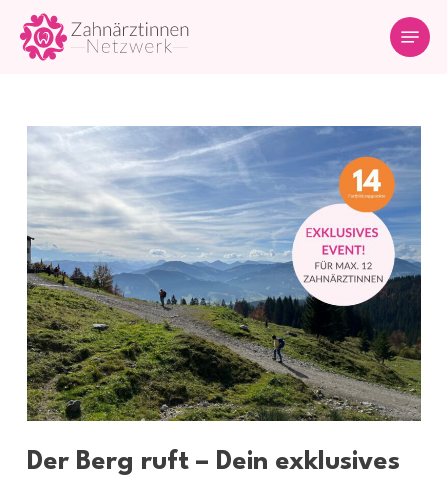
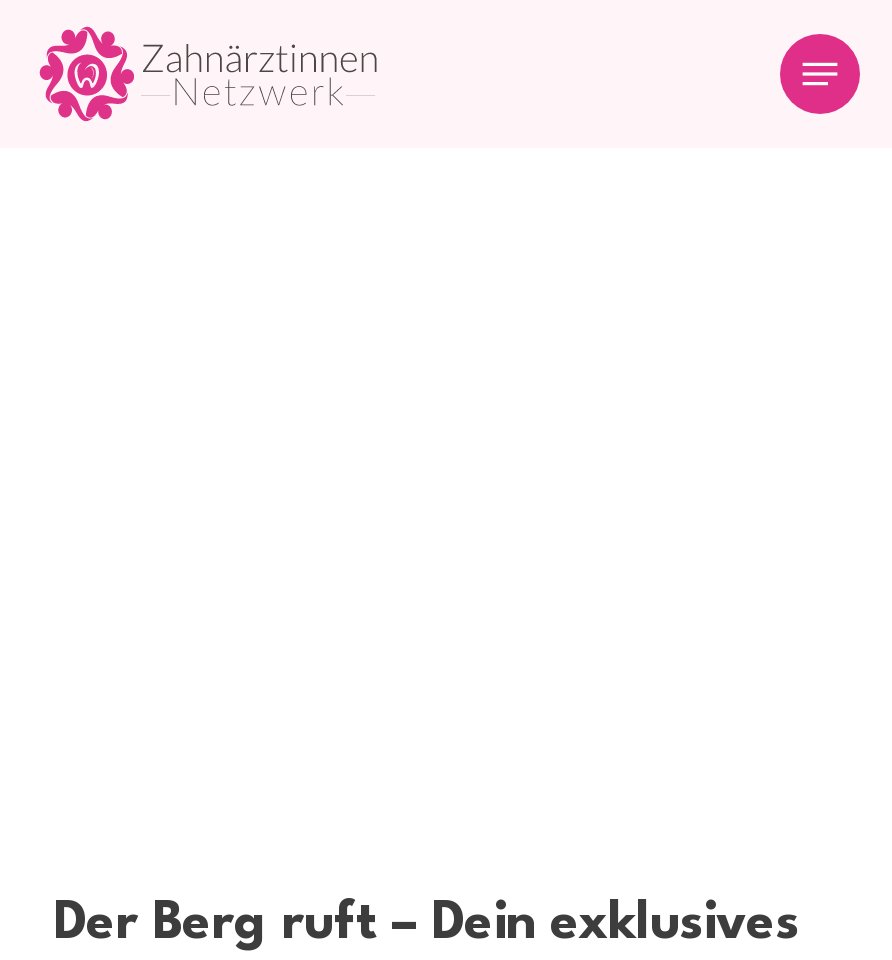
- [image]
